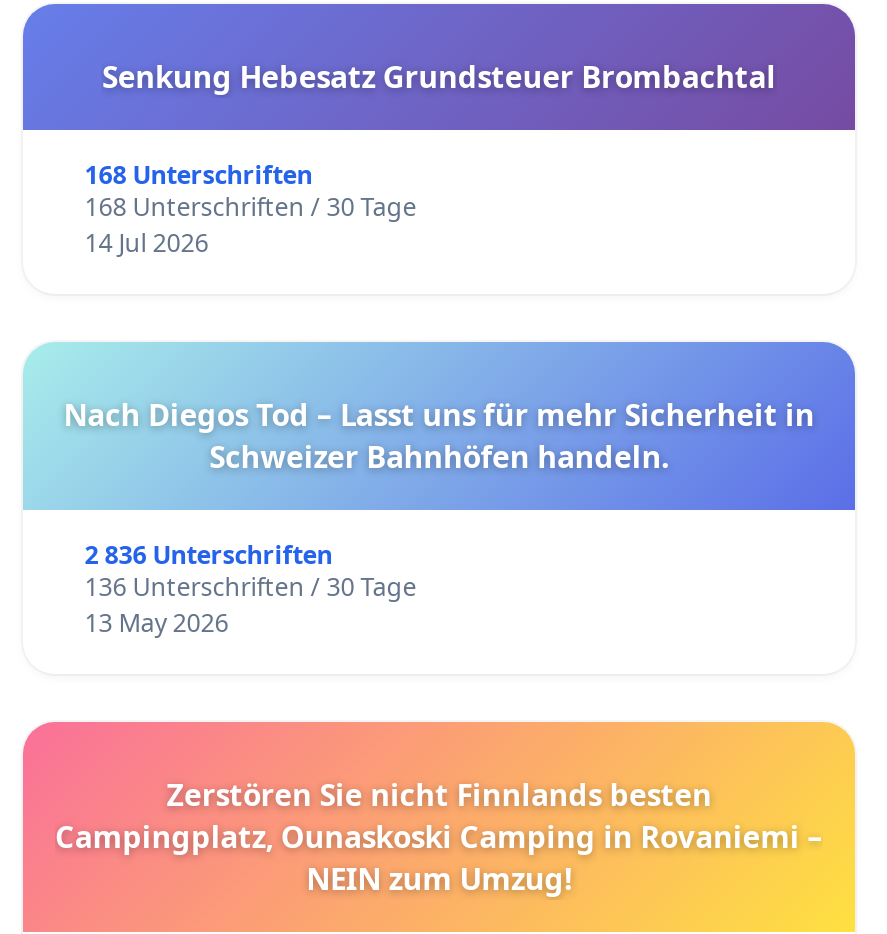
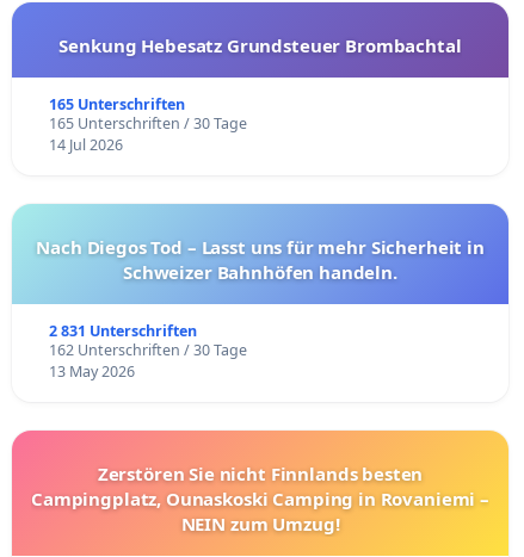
- 168 Unterschriften
+ 165 Unterschriften

- 168 Unterschriften / 30 Tage
+ 165 Unterschriften / 30 Tage

- 2 836 Unterschriften
+ 2 831 Unterschriften

- 136 Unterschriften / 30 Tage
+ 162 Unterschriften / 30 Tage
